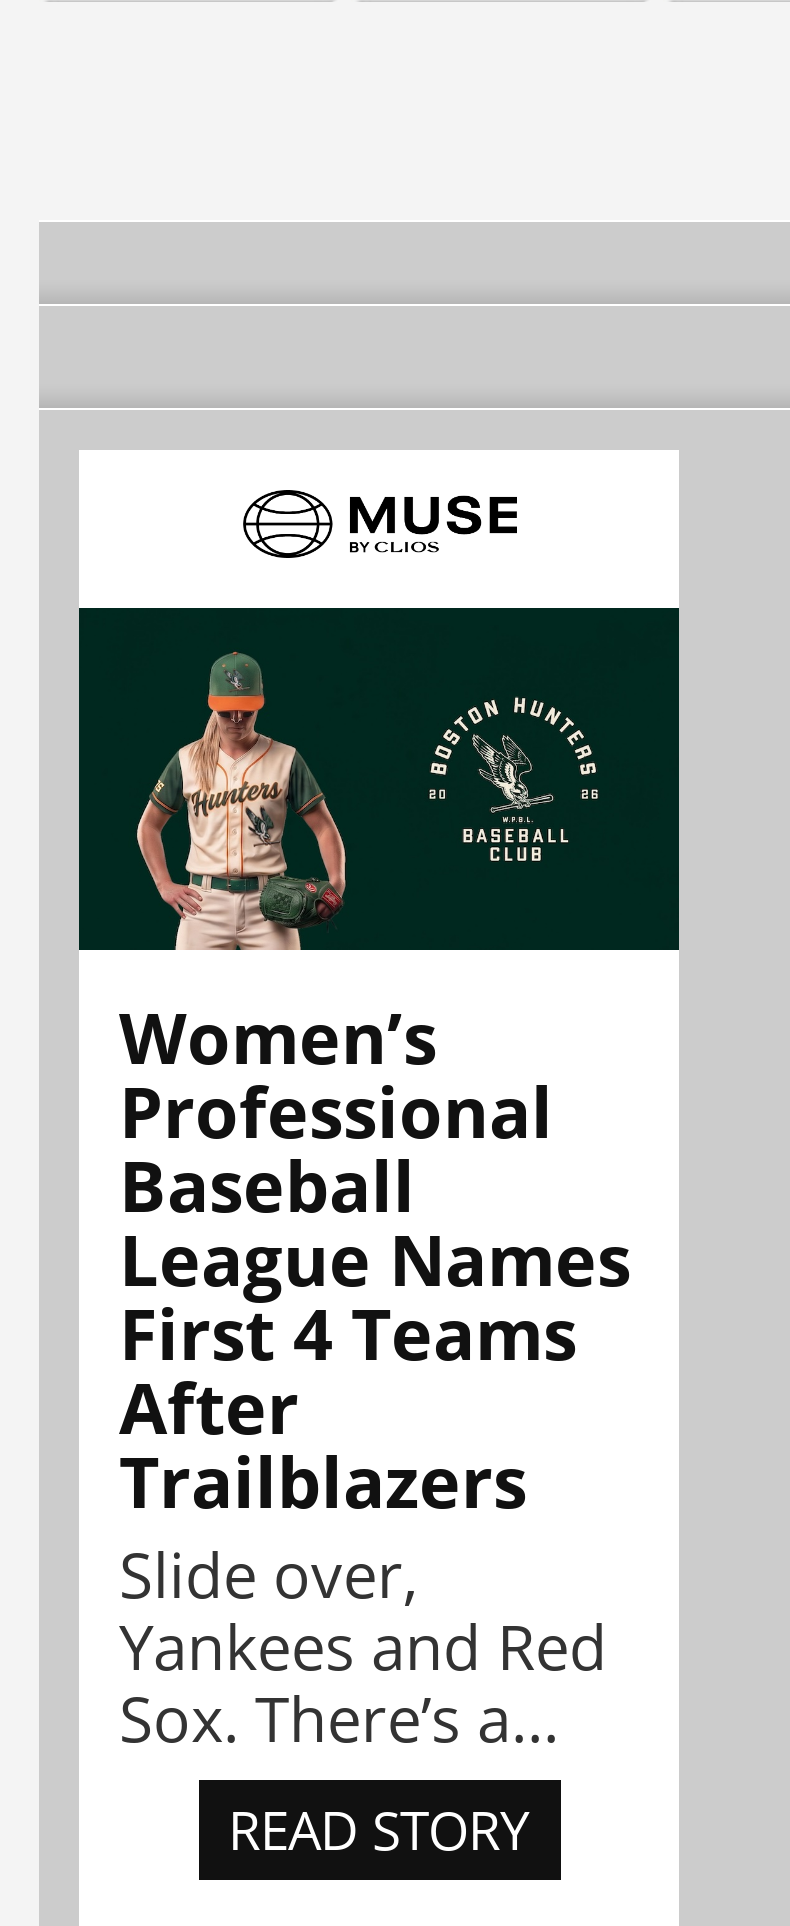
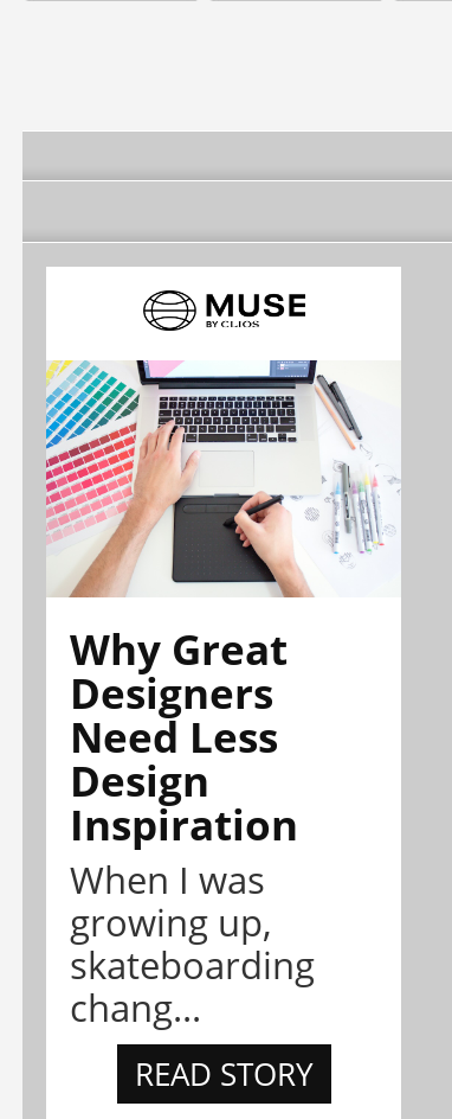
- [image]
- Women’s
- Professional
- Baseball
- League Names
- First 4 Teams
- After
- Trailblazers
- Slide over,
- Yankees and Red
- Sox. There’s a...
+ [image]
+ Why Great
+ Designers
+ Need Less
+ Design
+ Inspiration
+ When I was
+ growing up,
+ skateboarding
+ chang...
